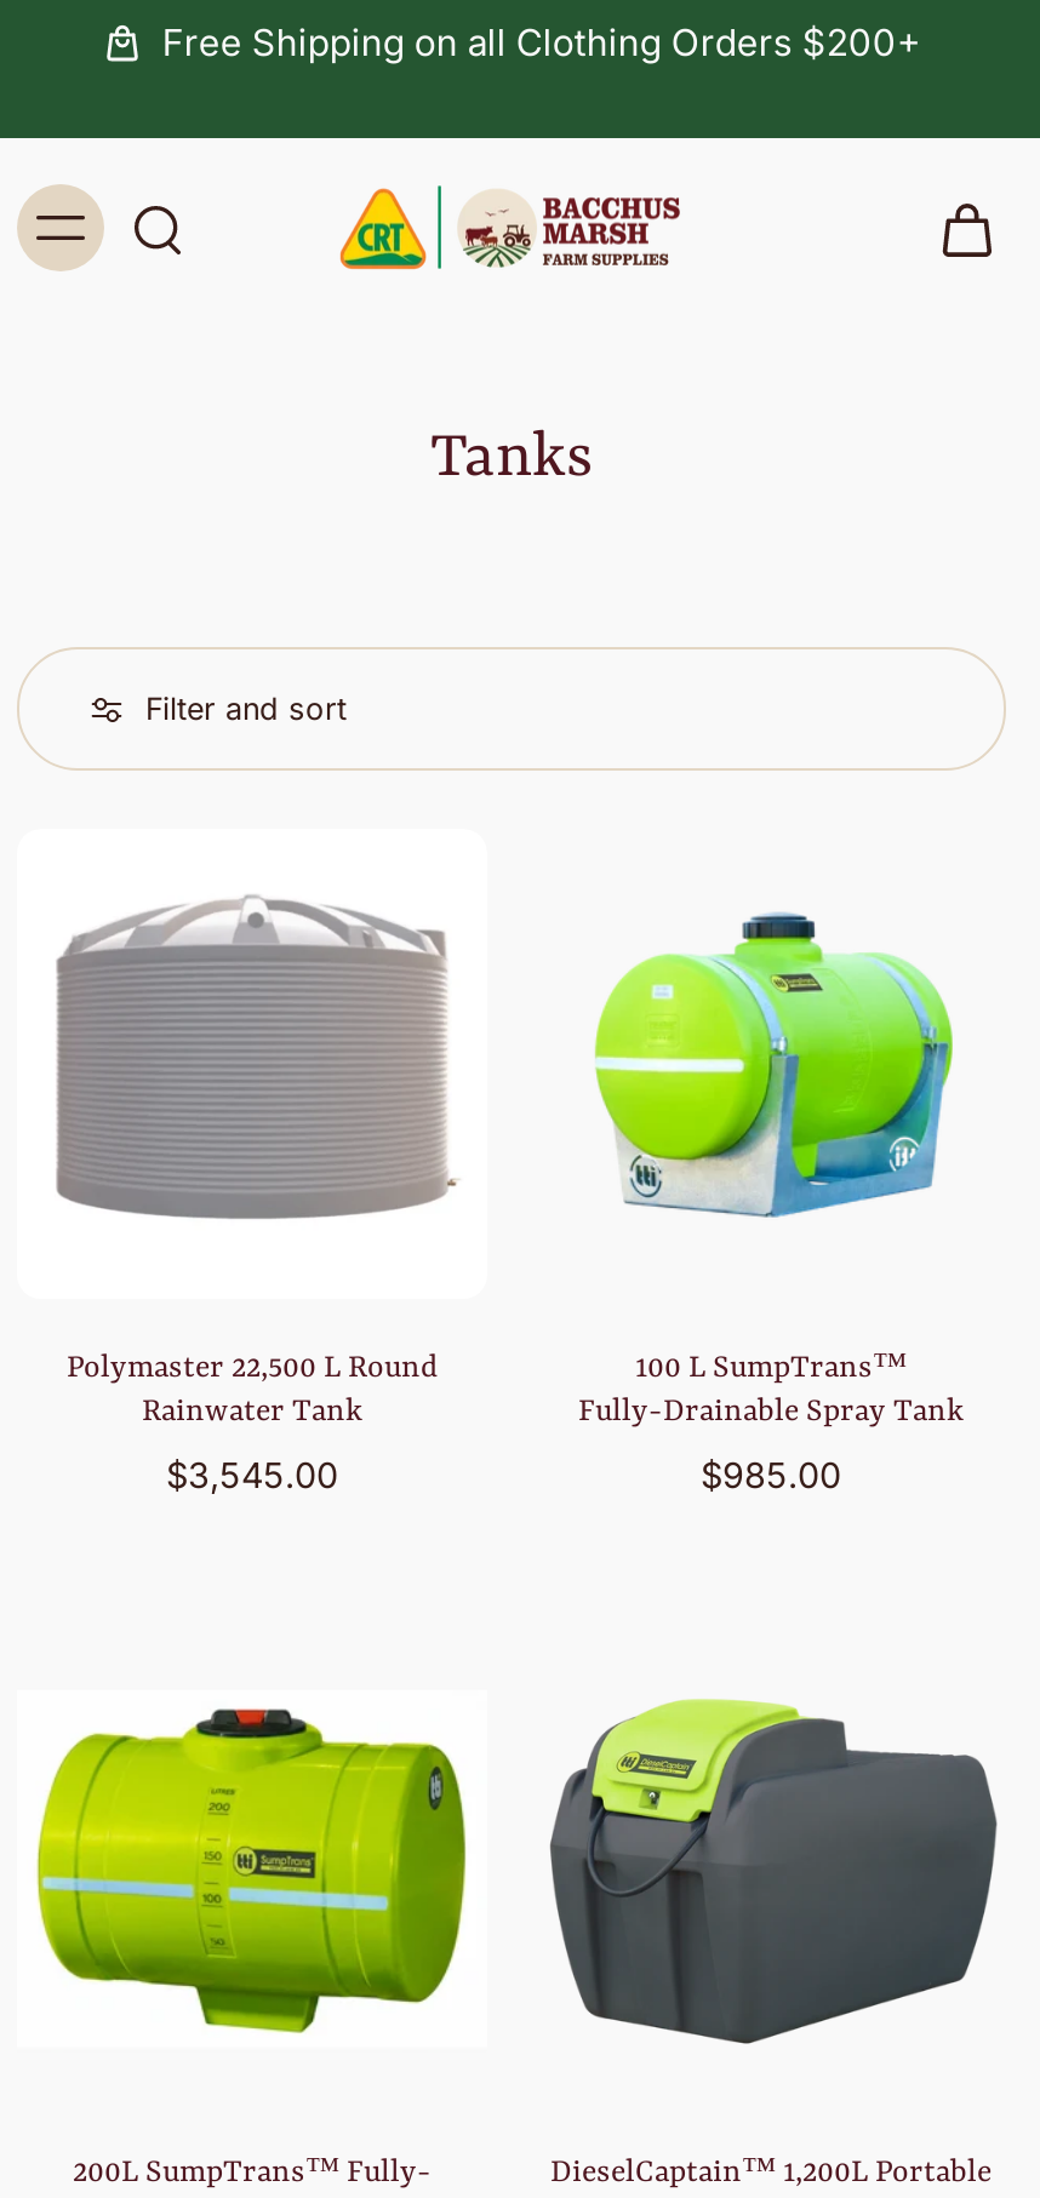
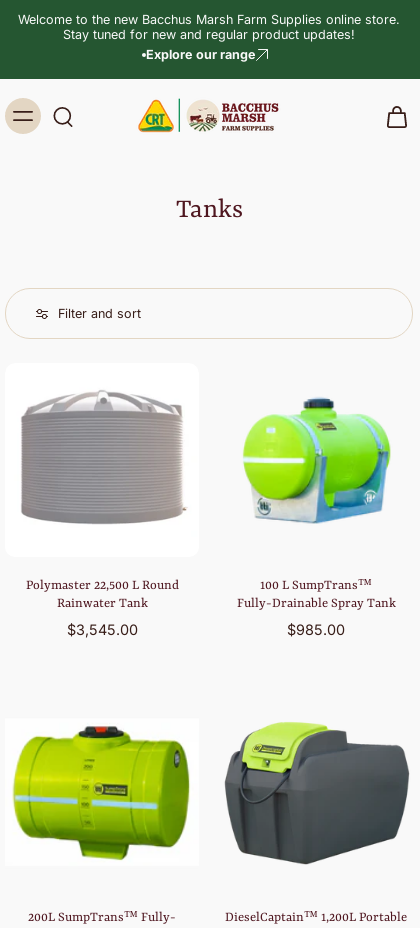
- Free Shipping on all Clothing Orders $200+
+ Welcome to the new Bacchus Marsh Farm Supplies online store.
+ Stay tuned for new and regular product updates!
+ Explore our range
